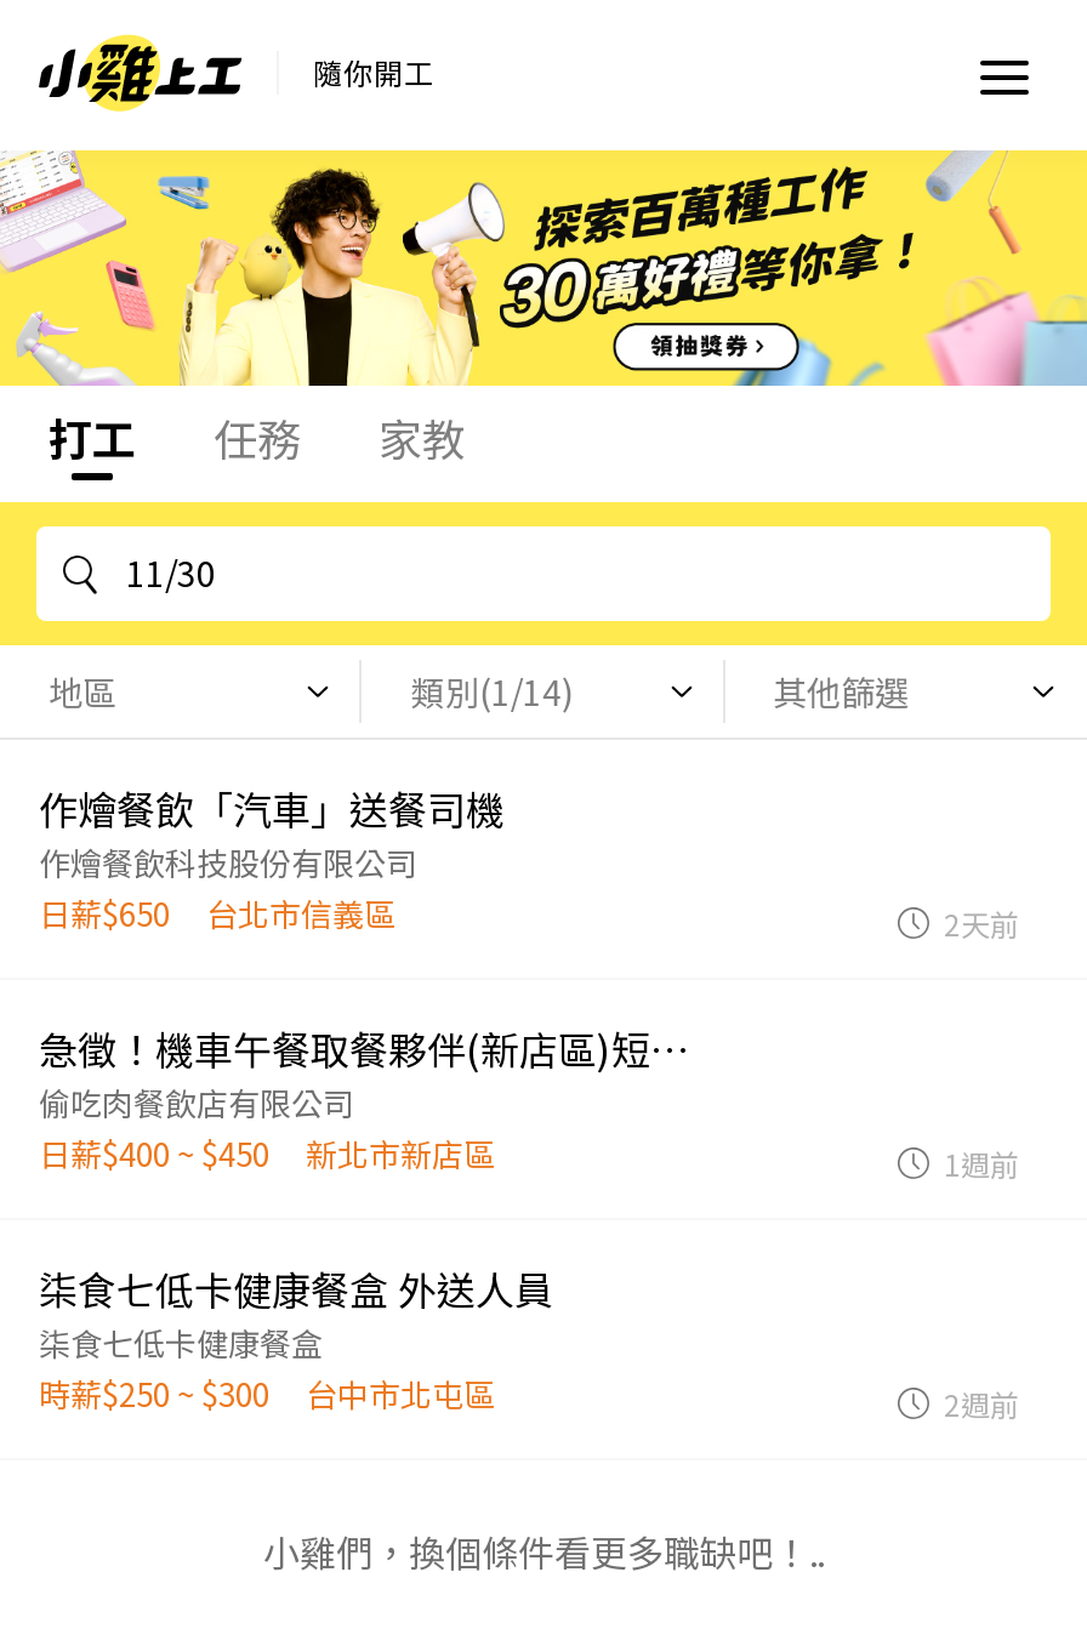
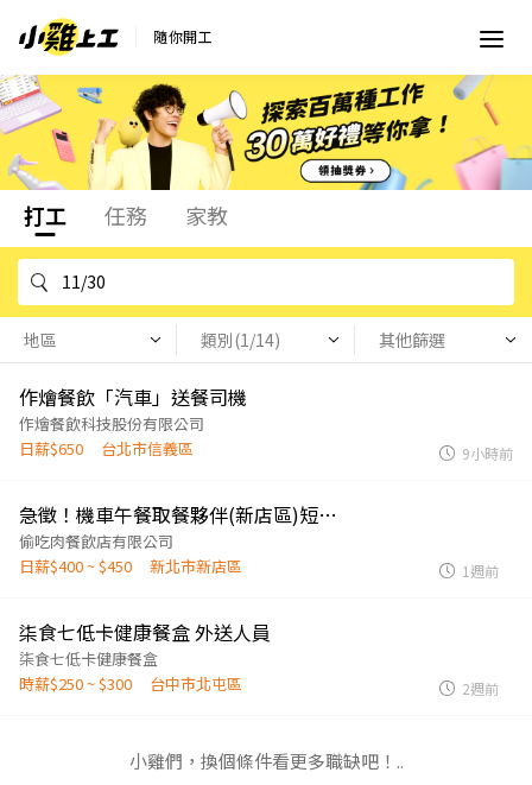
- 2天前
+ 9小時前
